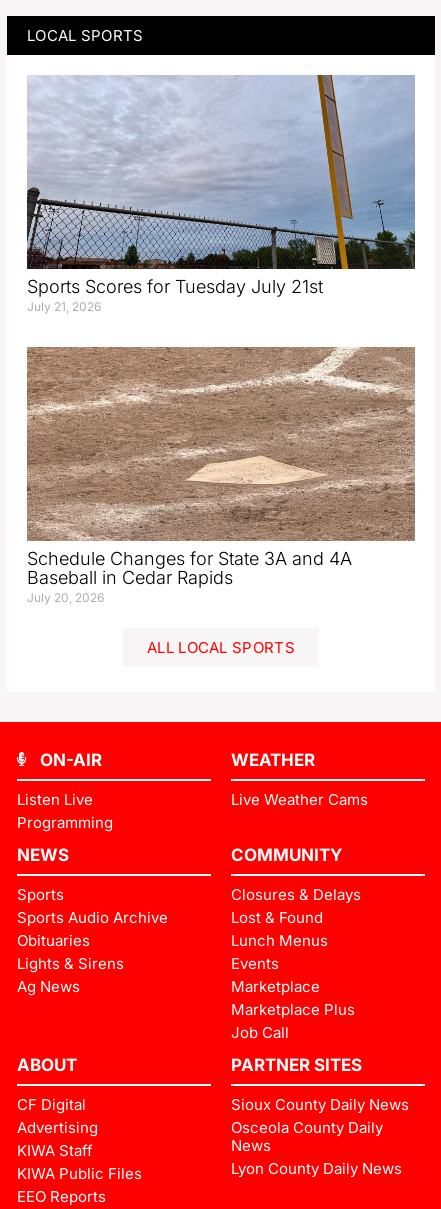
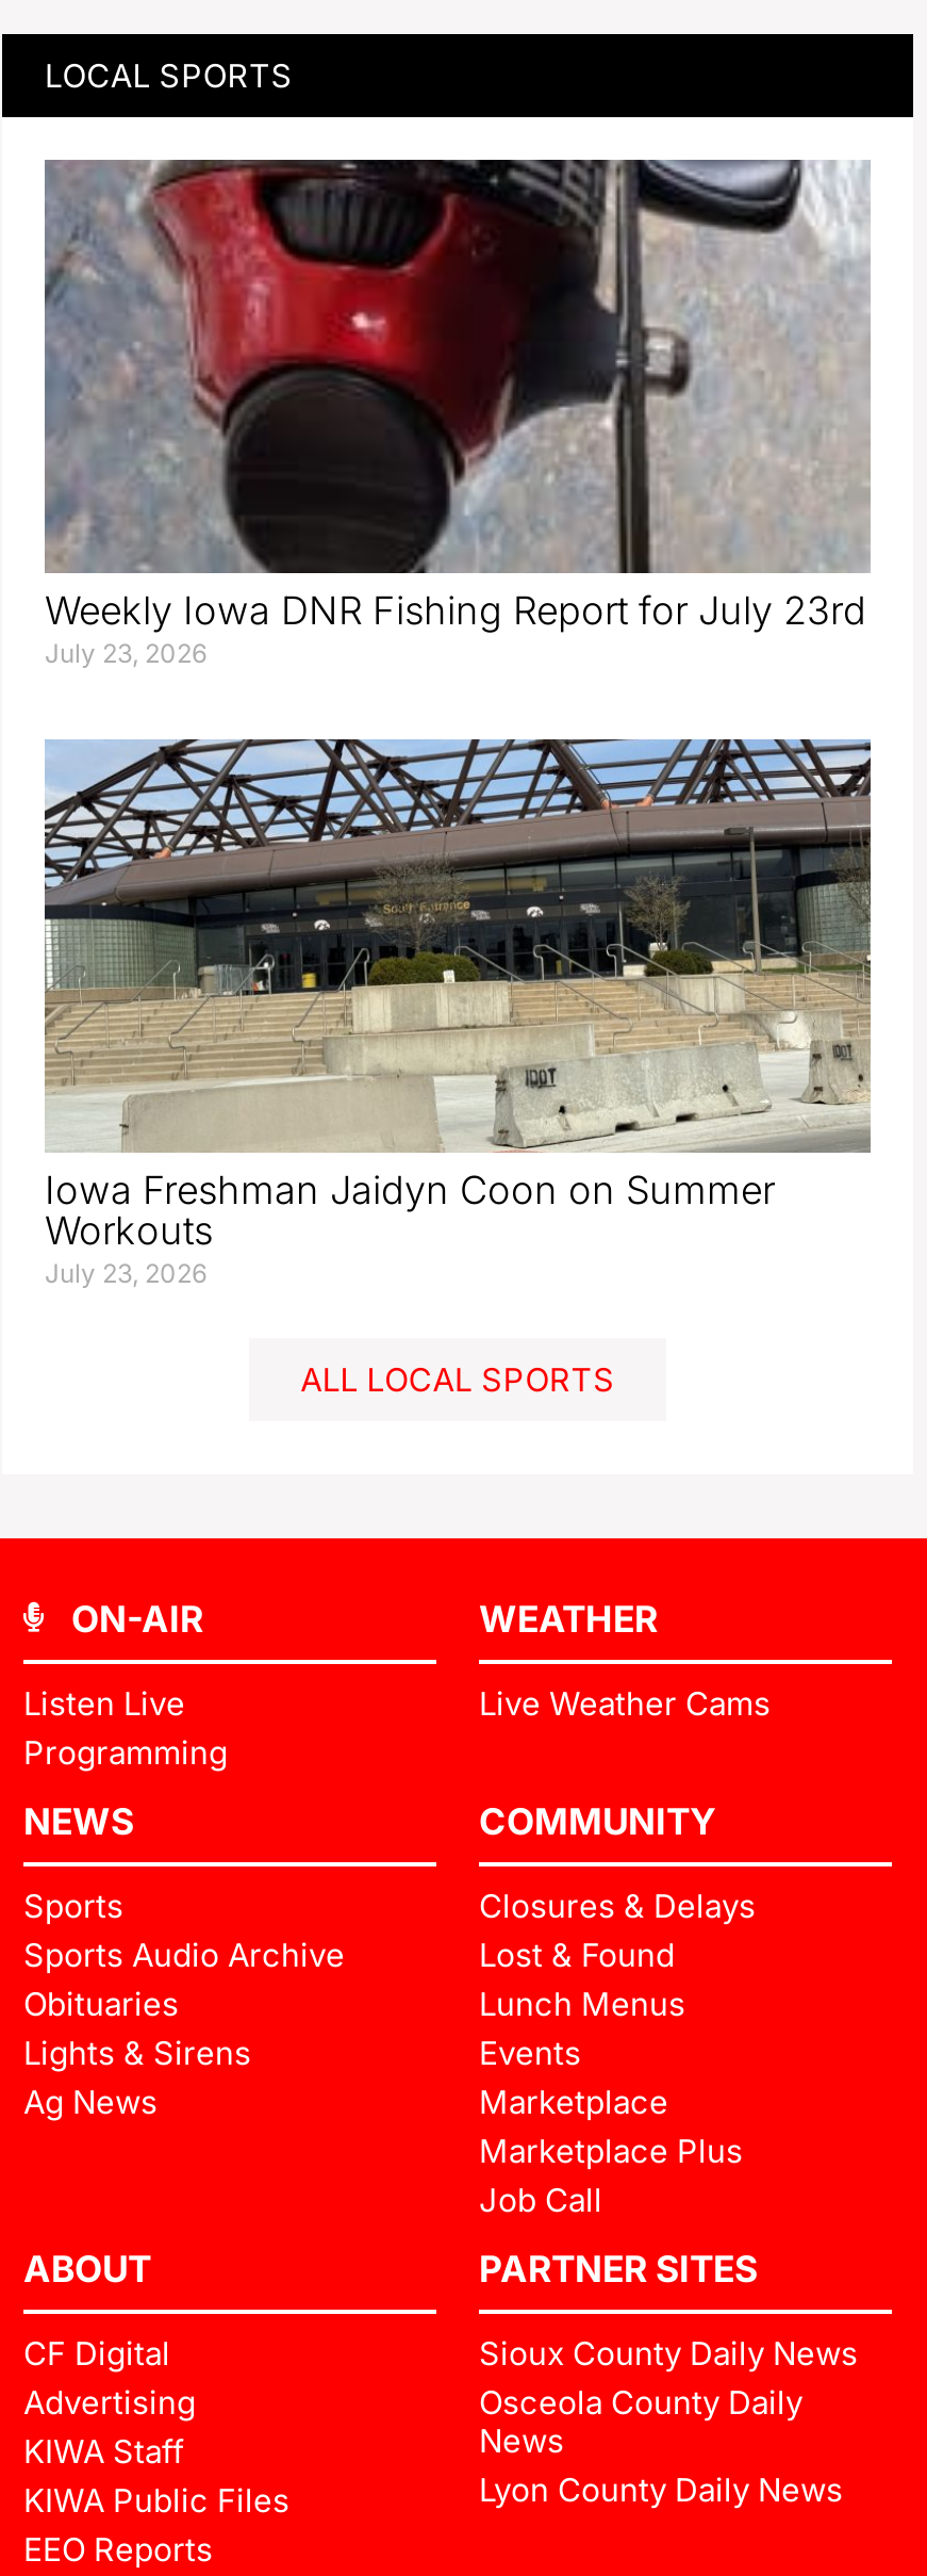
- [image]
- Sports Scores for Tuesday July 21st
- July 21, 2026
+ [image]
+ Weekly Iowa DNR Fishing Report for July 23rd
+ July 23, 2026

- [image]
- Schedule Changes for State 3A and 4A
- Baseball in Cedar Rapids
- July 20, 2026
+ [image]
+ Iowa Freshman Jaidyn Coon on Summer
+ Workouts
+ July 23, 2026
